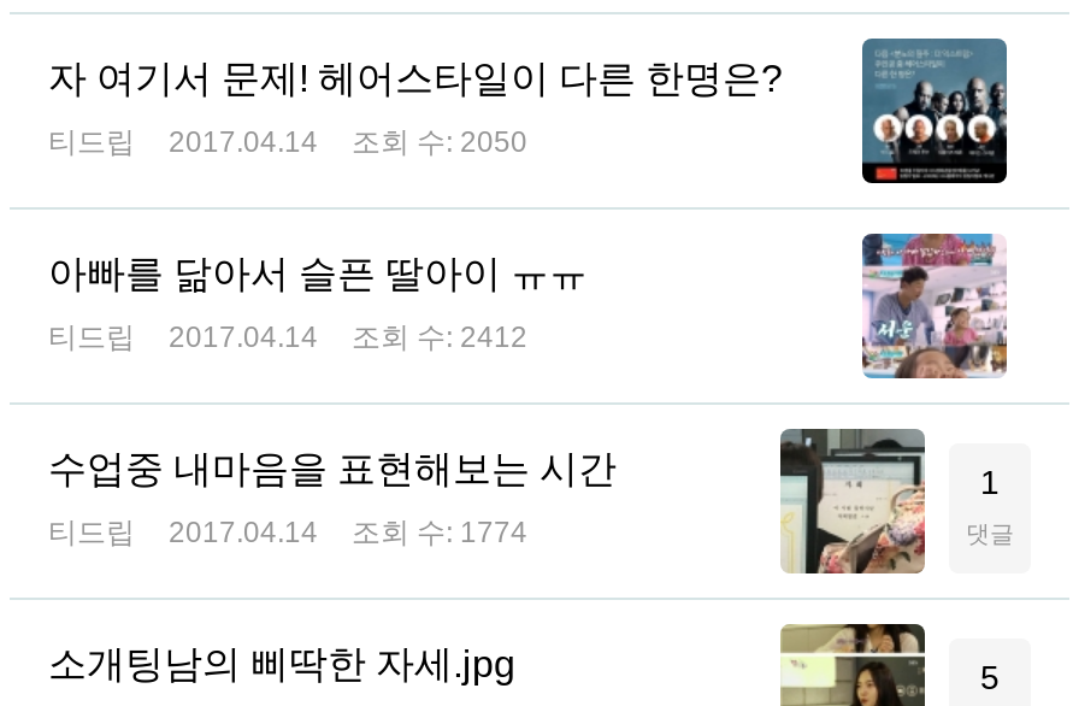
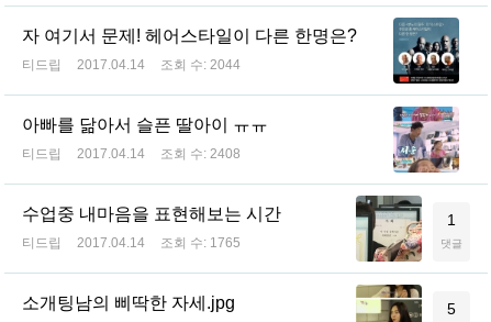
- 티드립 2017.04.14 조회 수: 2050
+ 티드립 2017.04.14 조회 수: 2044

- 티드립 2017.04.14 조회 수: 2412
+ 티드립 2017.04.14 조회 수: 2408

- 티드립 2017.04.14 조회 수: 1774
+ 티드립 2017.04.14 조회 수: 1765
